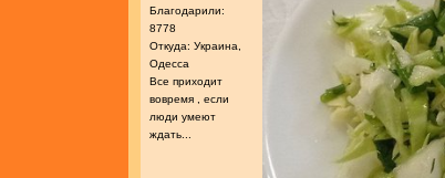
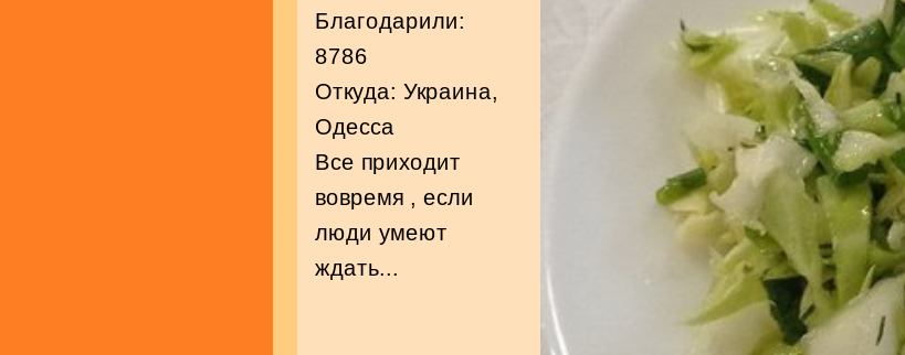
- 8778
+ 8786
